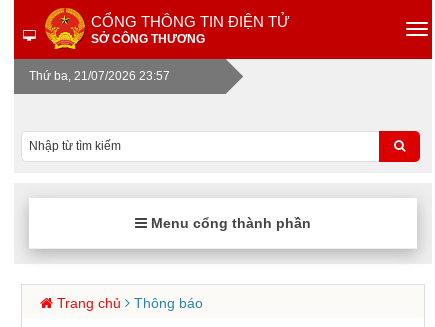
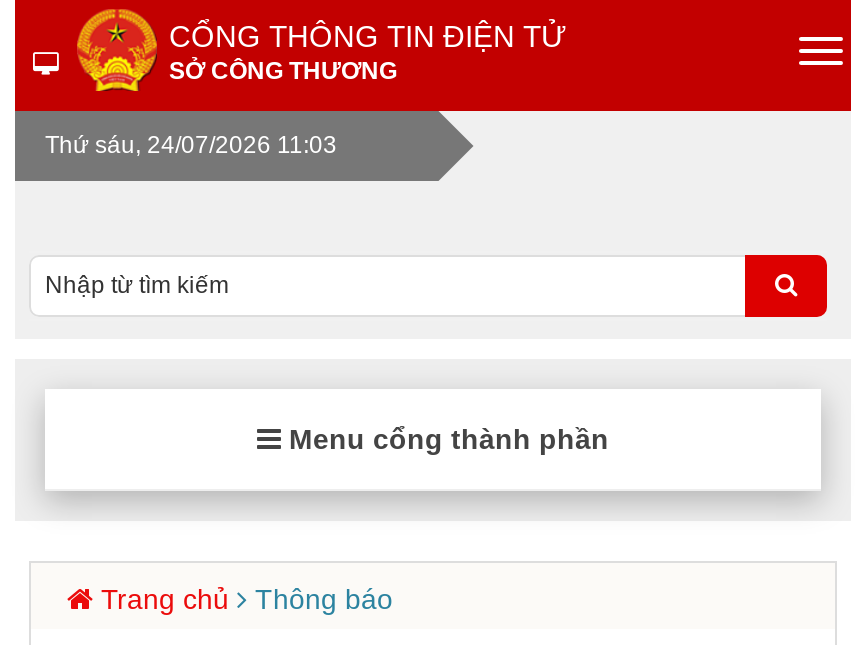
- Thứ ba, 21/07/2026 23:57
+ Thứ sáu, 24/07/2026 11:03
